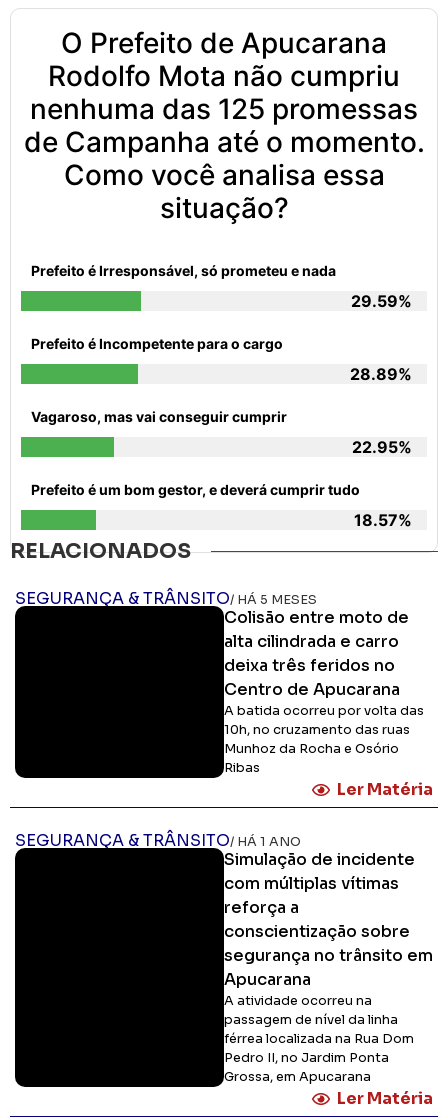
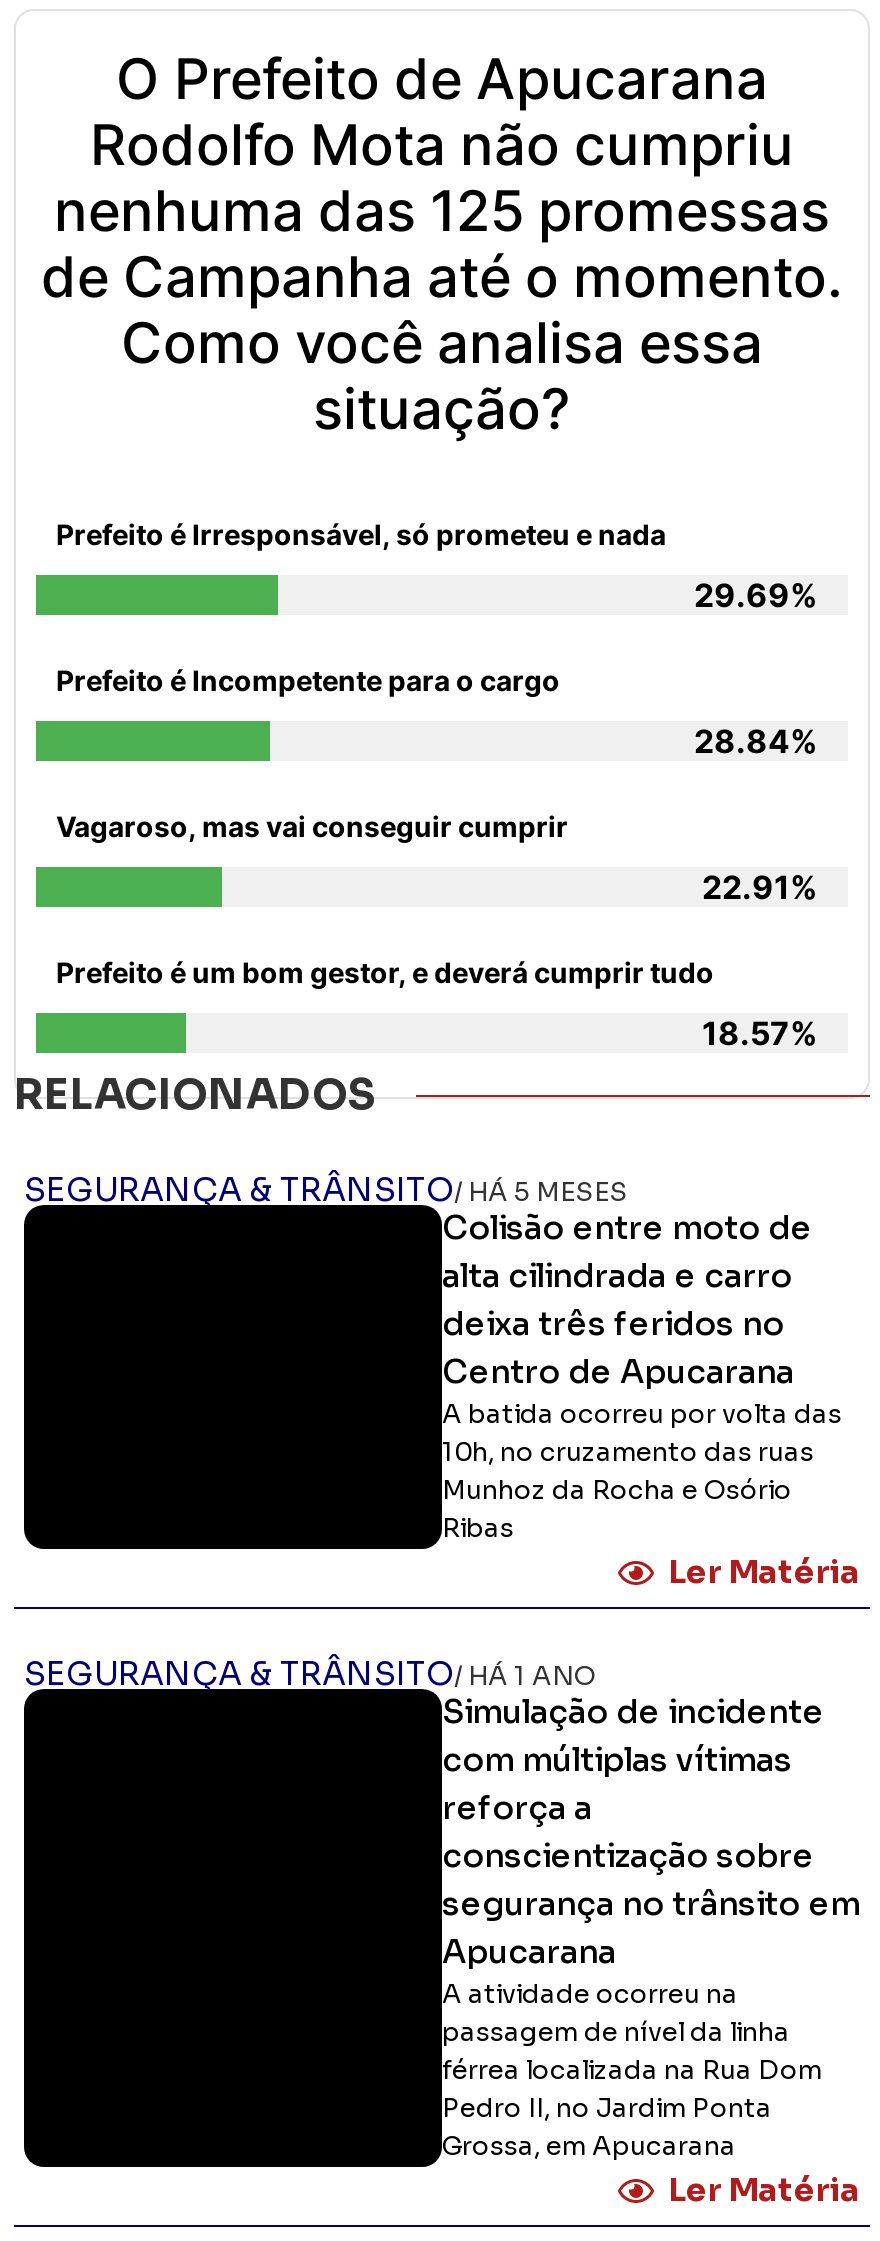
- 29.59%
+ 29.69%

- 28.89%
+ 28.84%

- 22.95%
+ 22.91%
